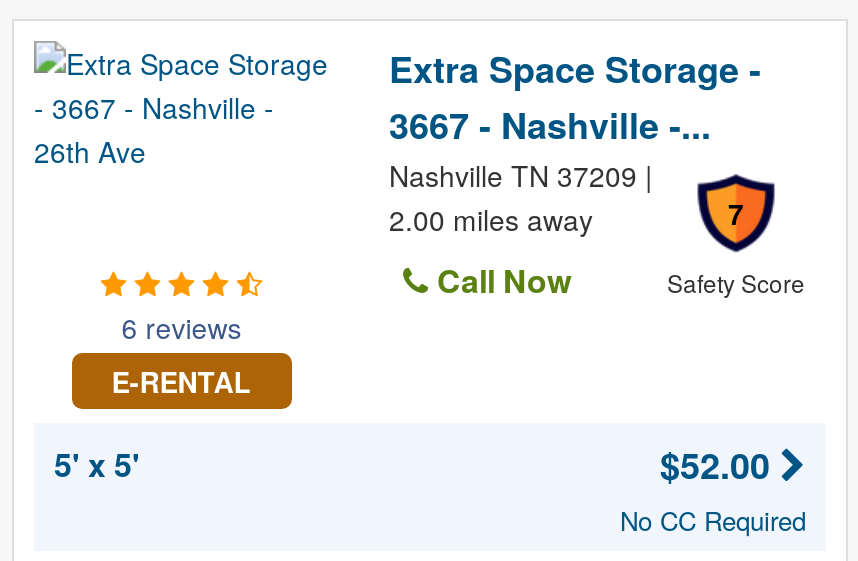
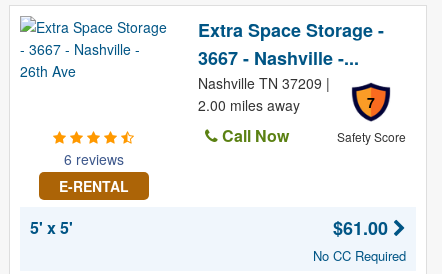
- $52.00
+ $61.00
